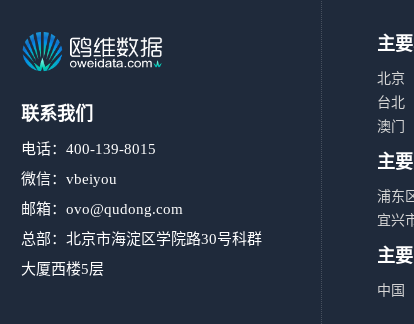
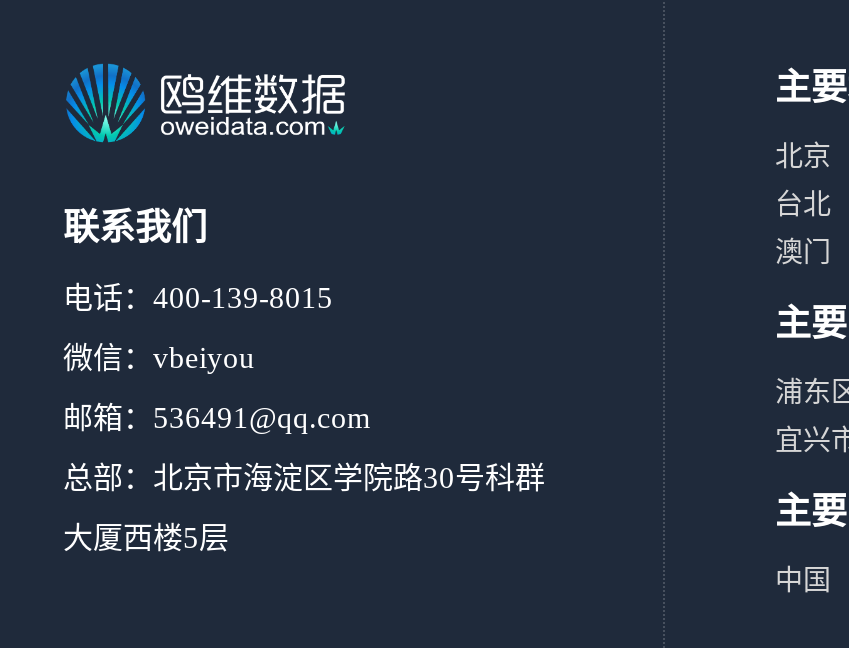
- 邮箱：ovo@qudong.com
+ 邮箱：536491@qq.com
